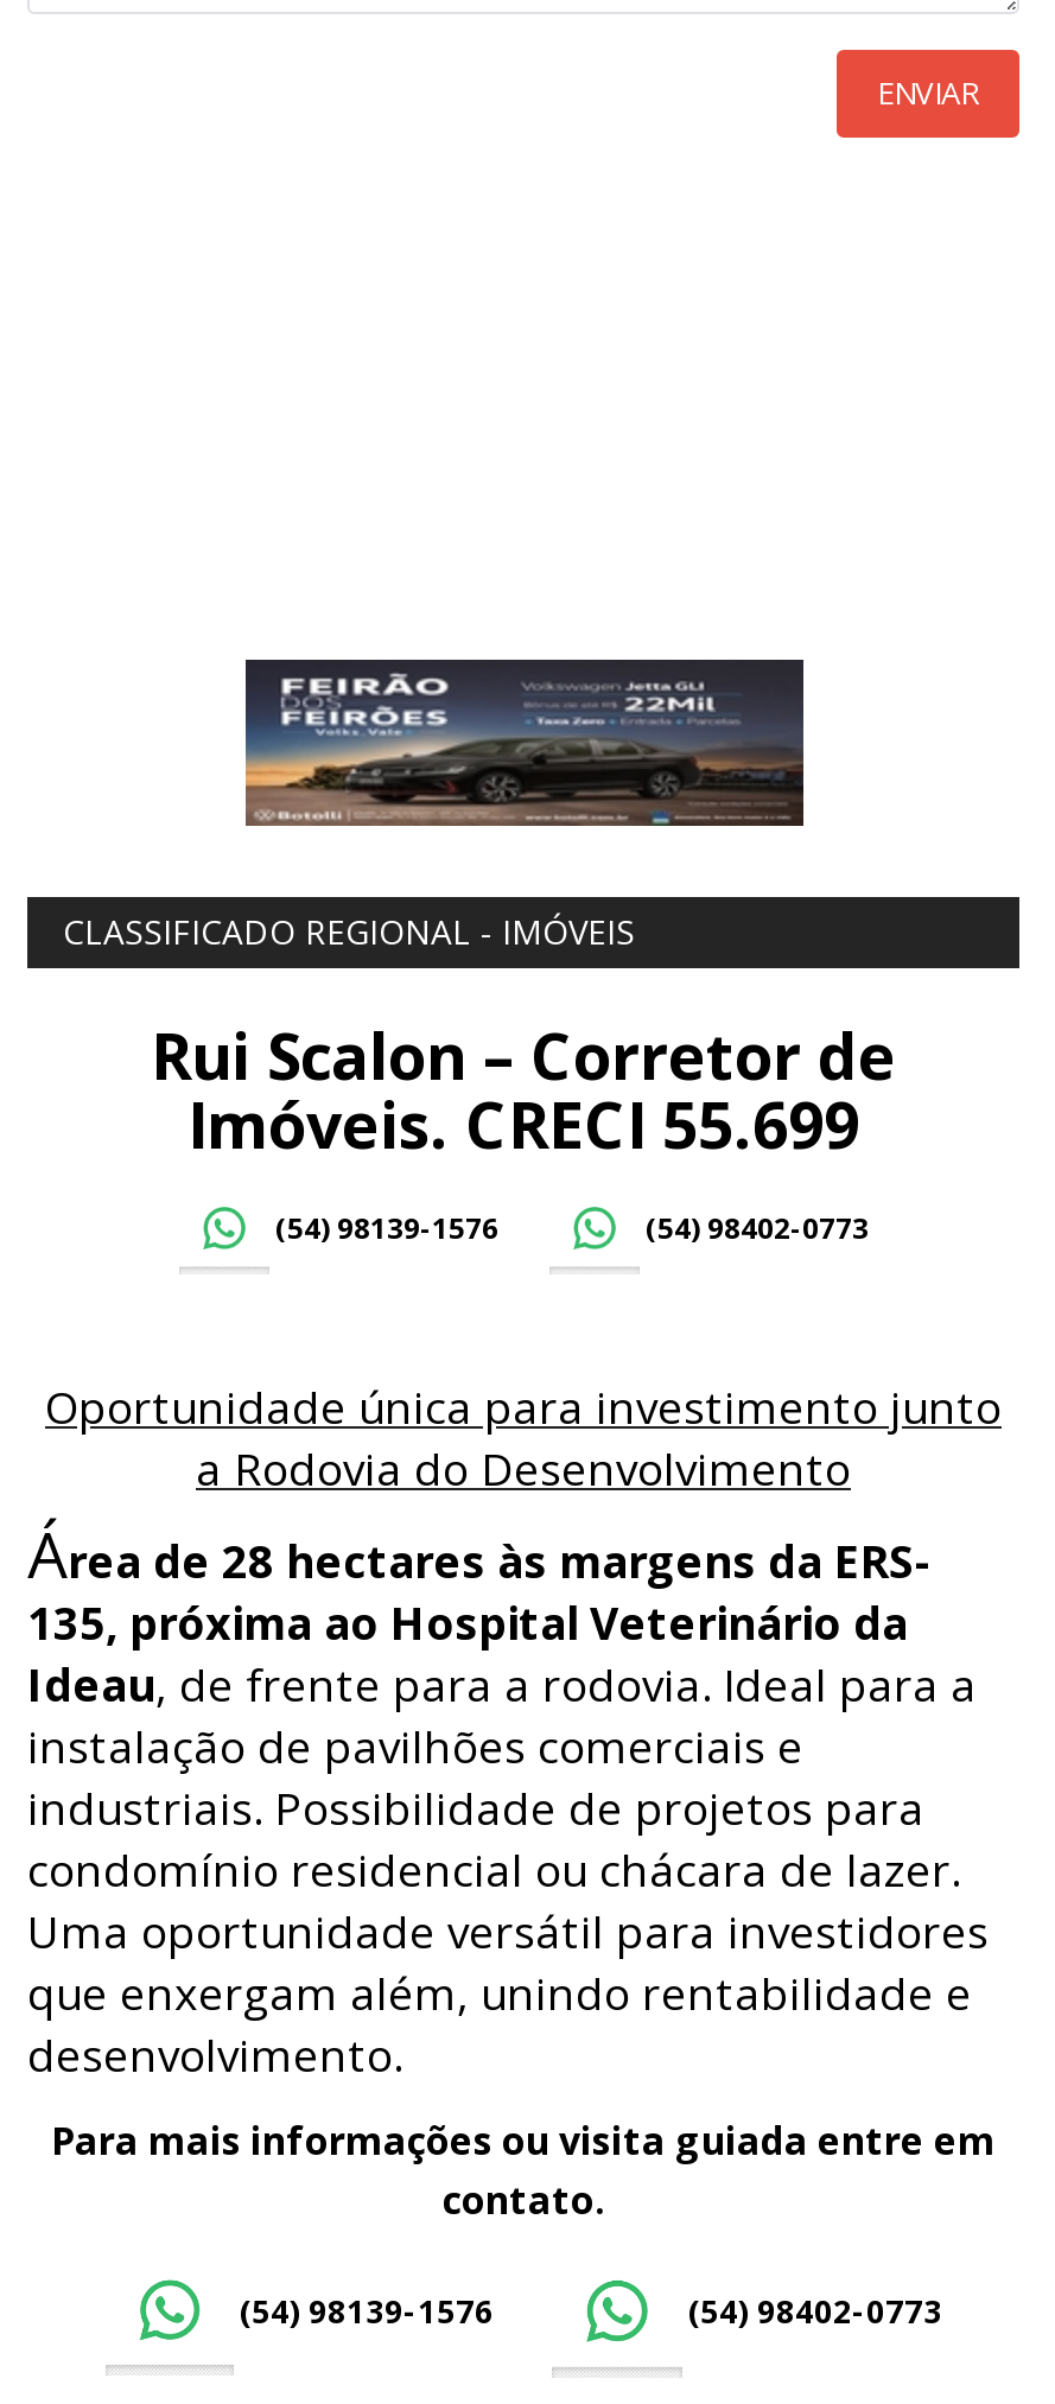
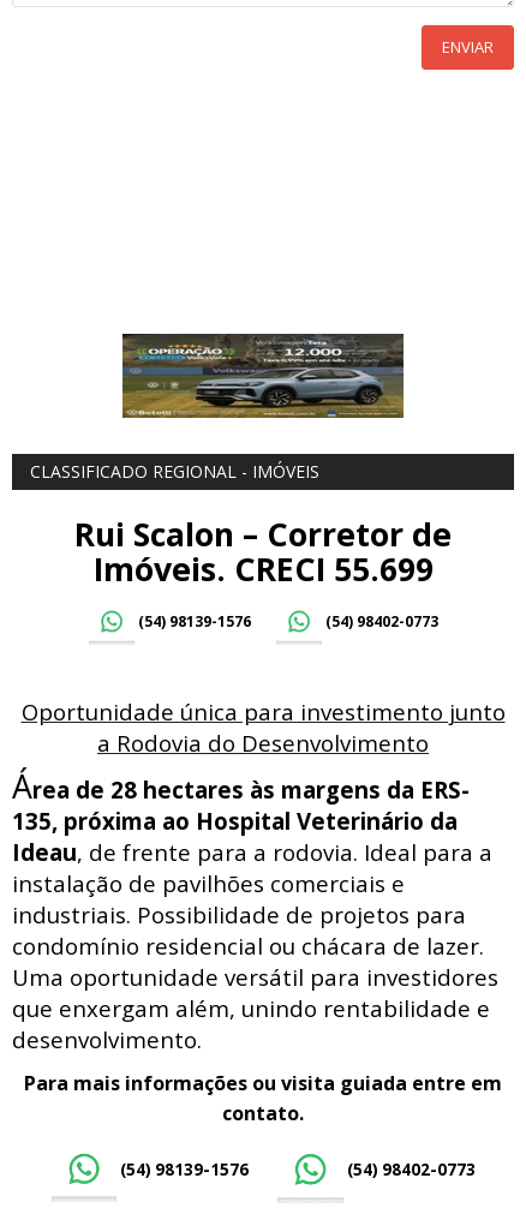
- [image]
+ [image]
